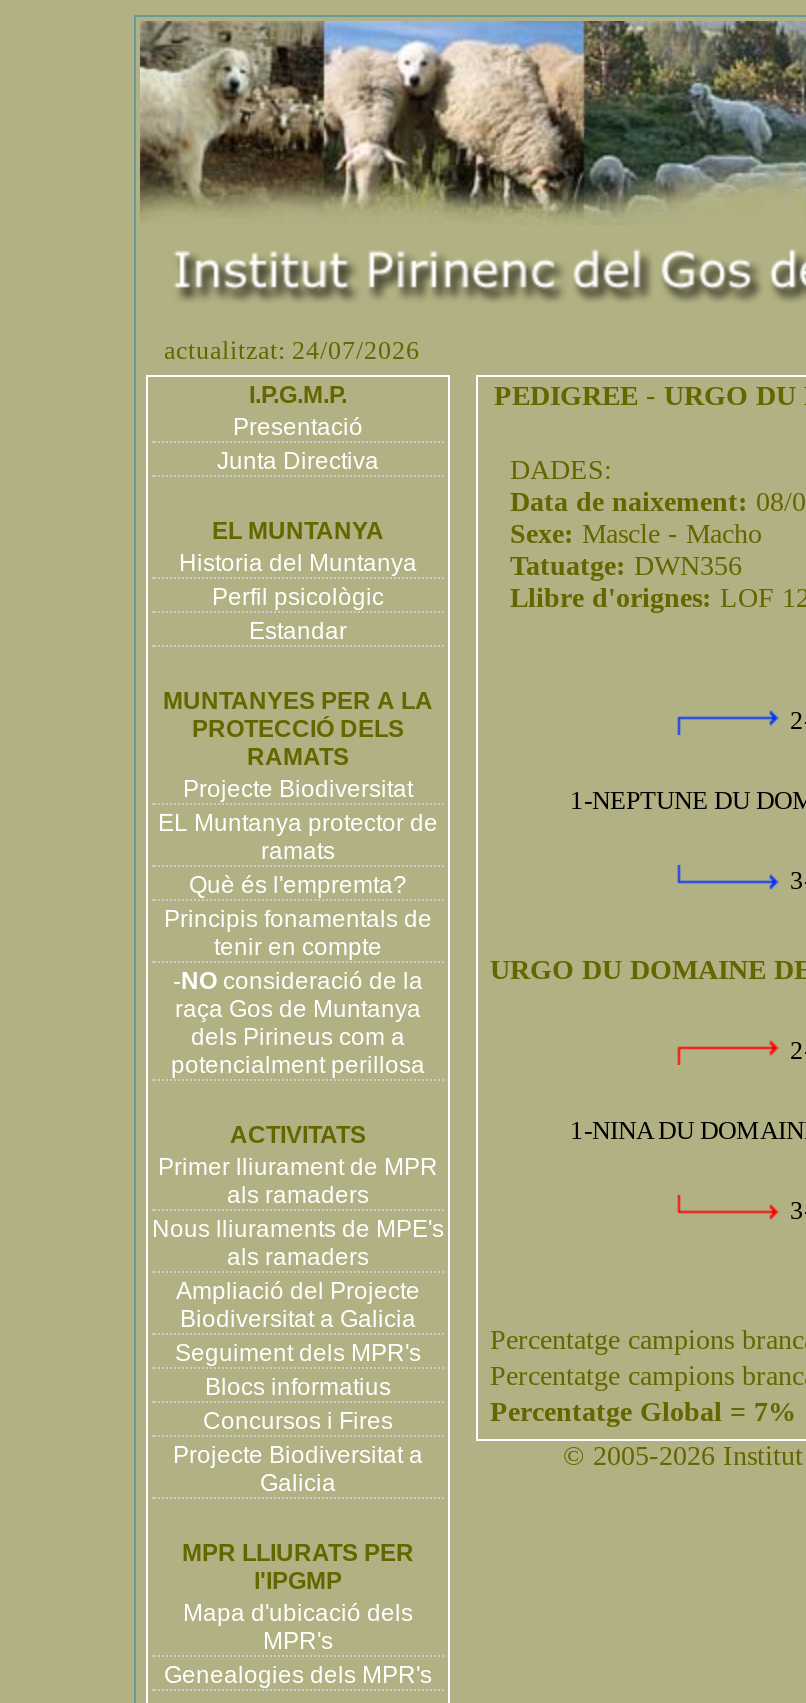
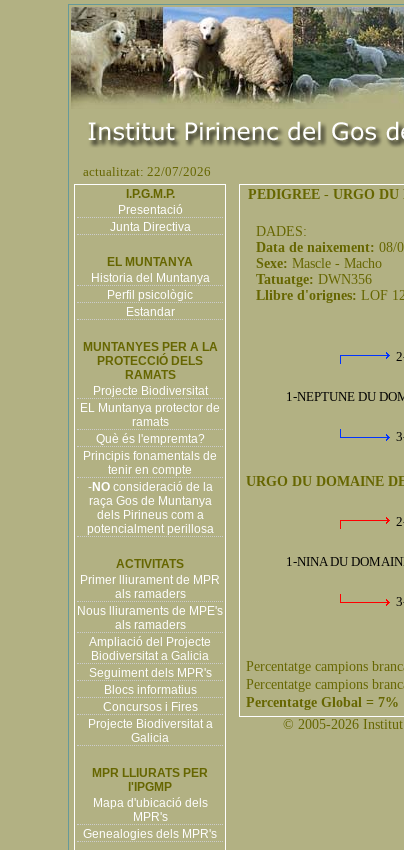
- actualitzat: 24/07/2026
+ actualitzat: 22/07/2026
